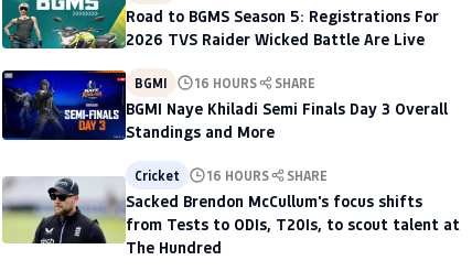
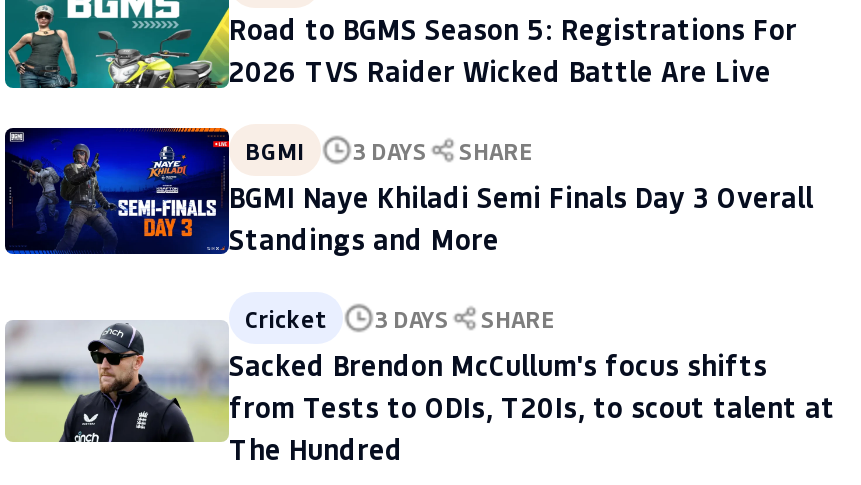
- BGMI 16 HOURS SHARE
+ BGMI 3 DAYS SHARE

- Cricket 16 HOURS SHARE
+ Cricket 3 DAYS SHARE
